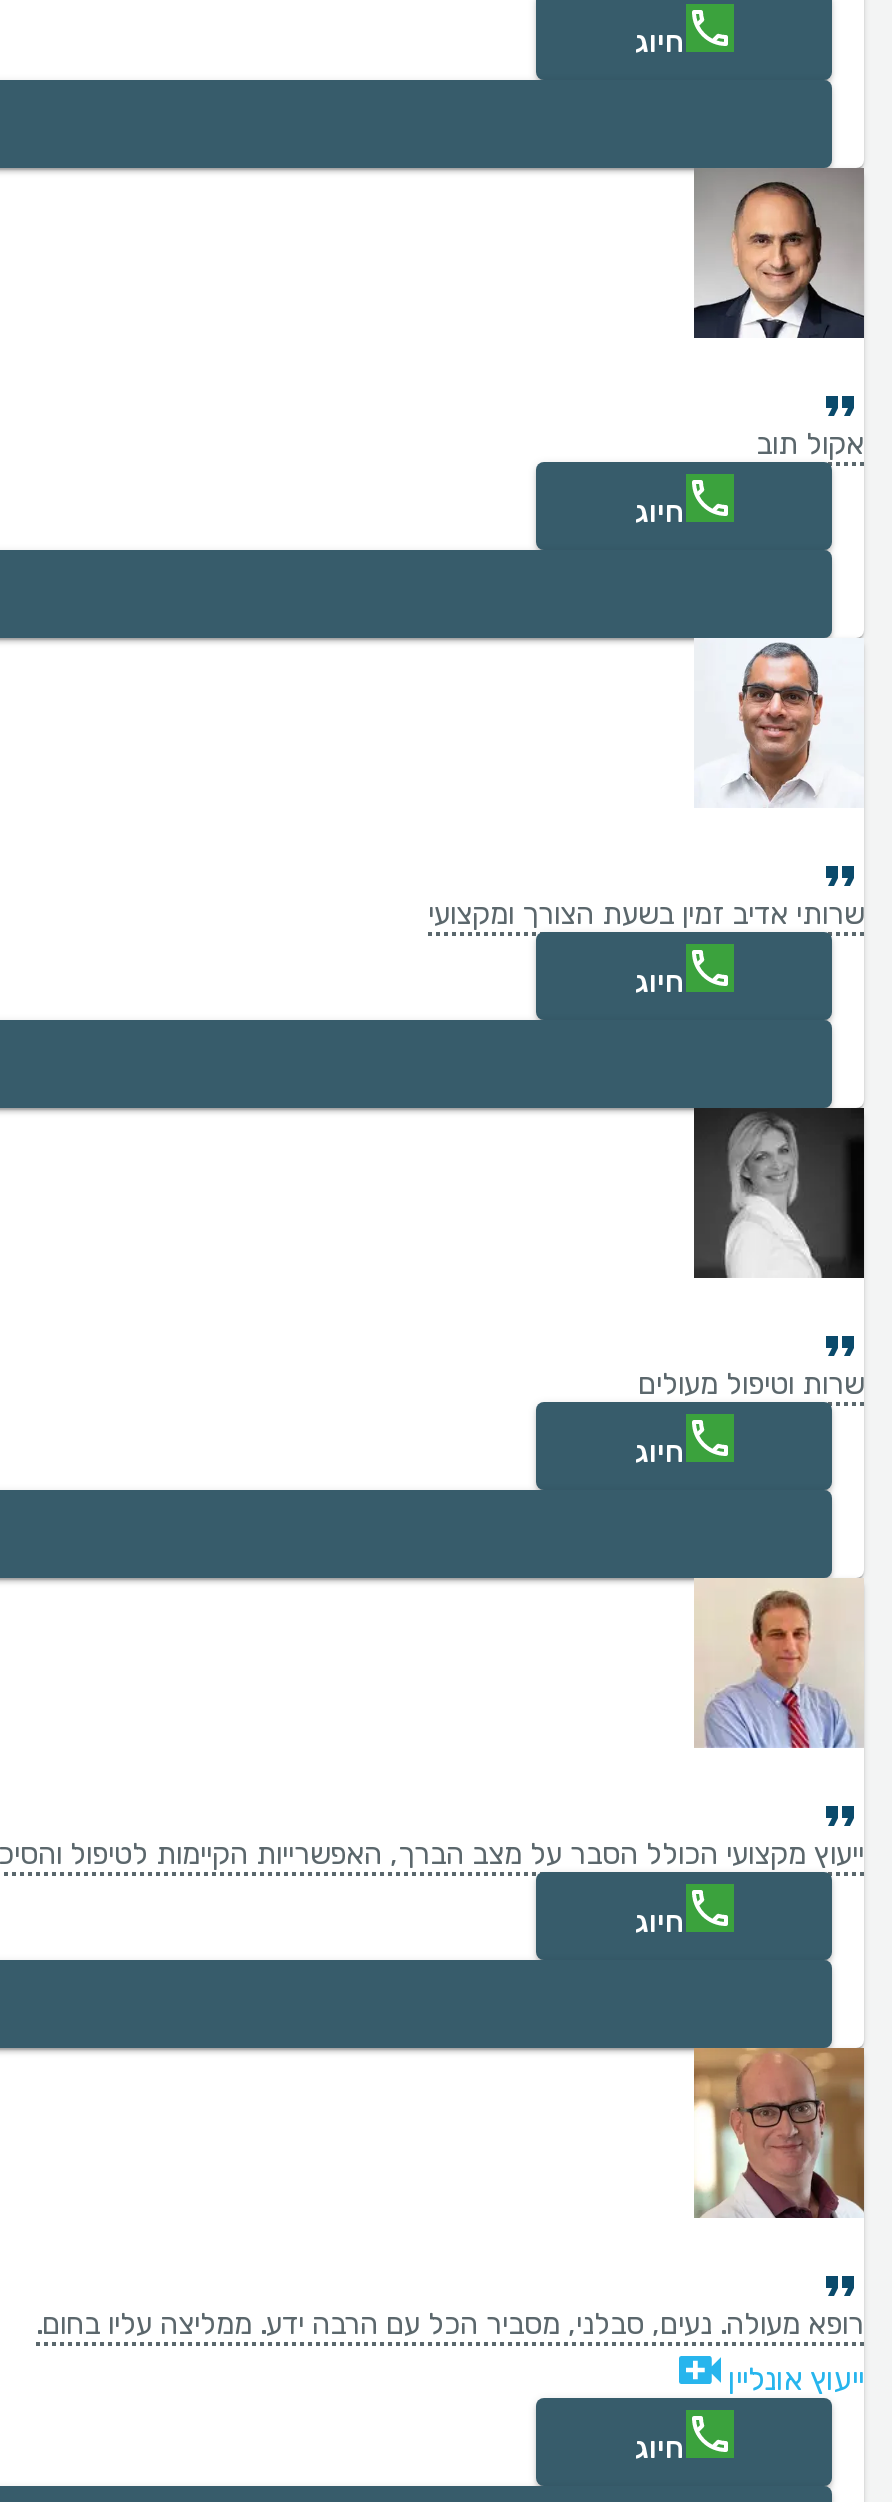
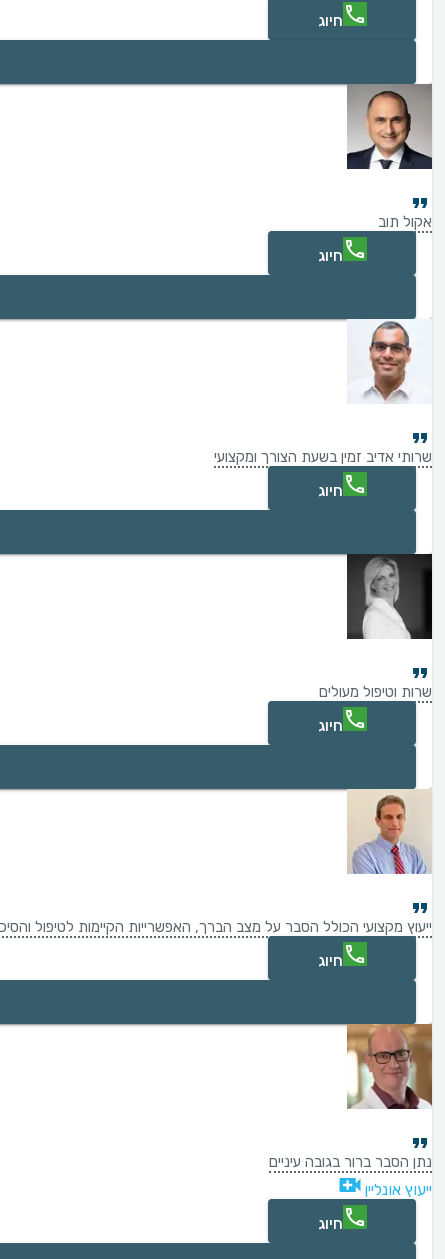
- רופא מעולה. נעים, סבלני, מסביר הכל עם הרבה ידע. ממליצה עליו בחום.
+ נתן הסבר ברור בגובה עיניים
